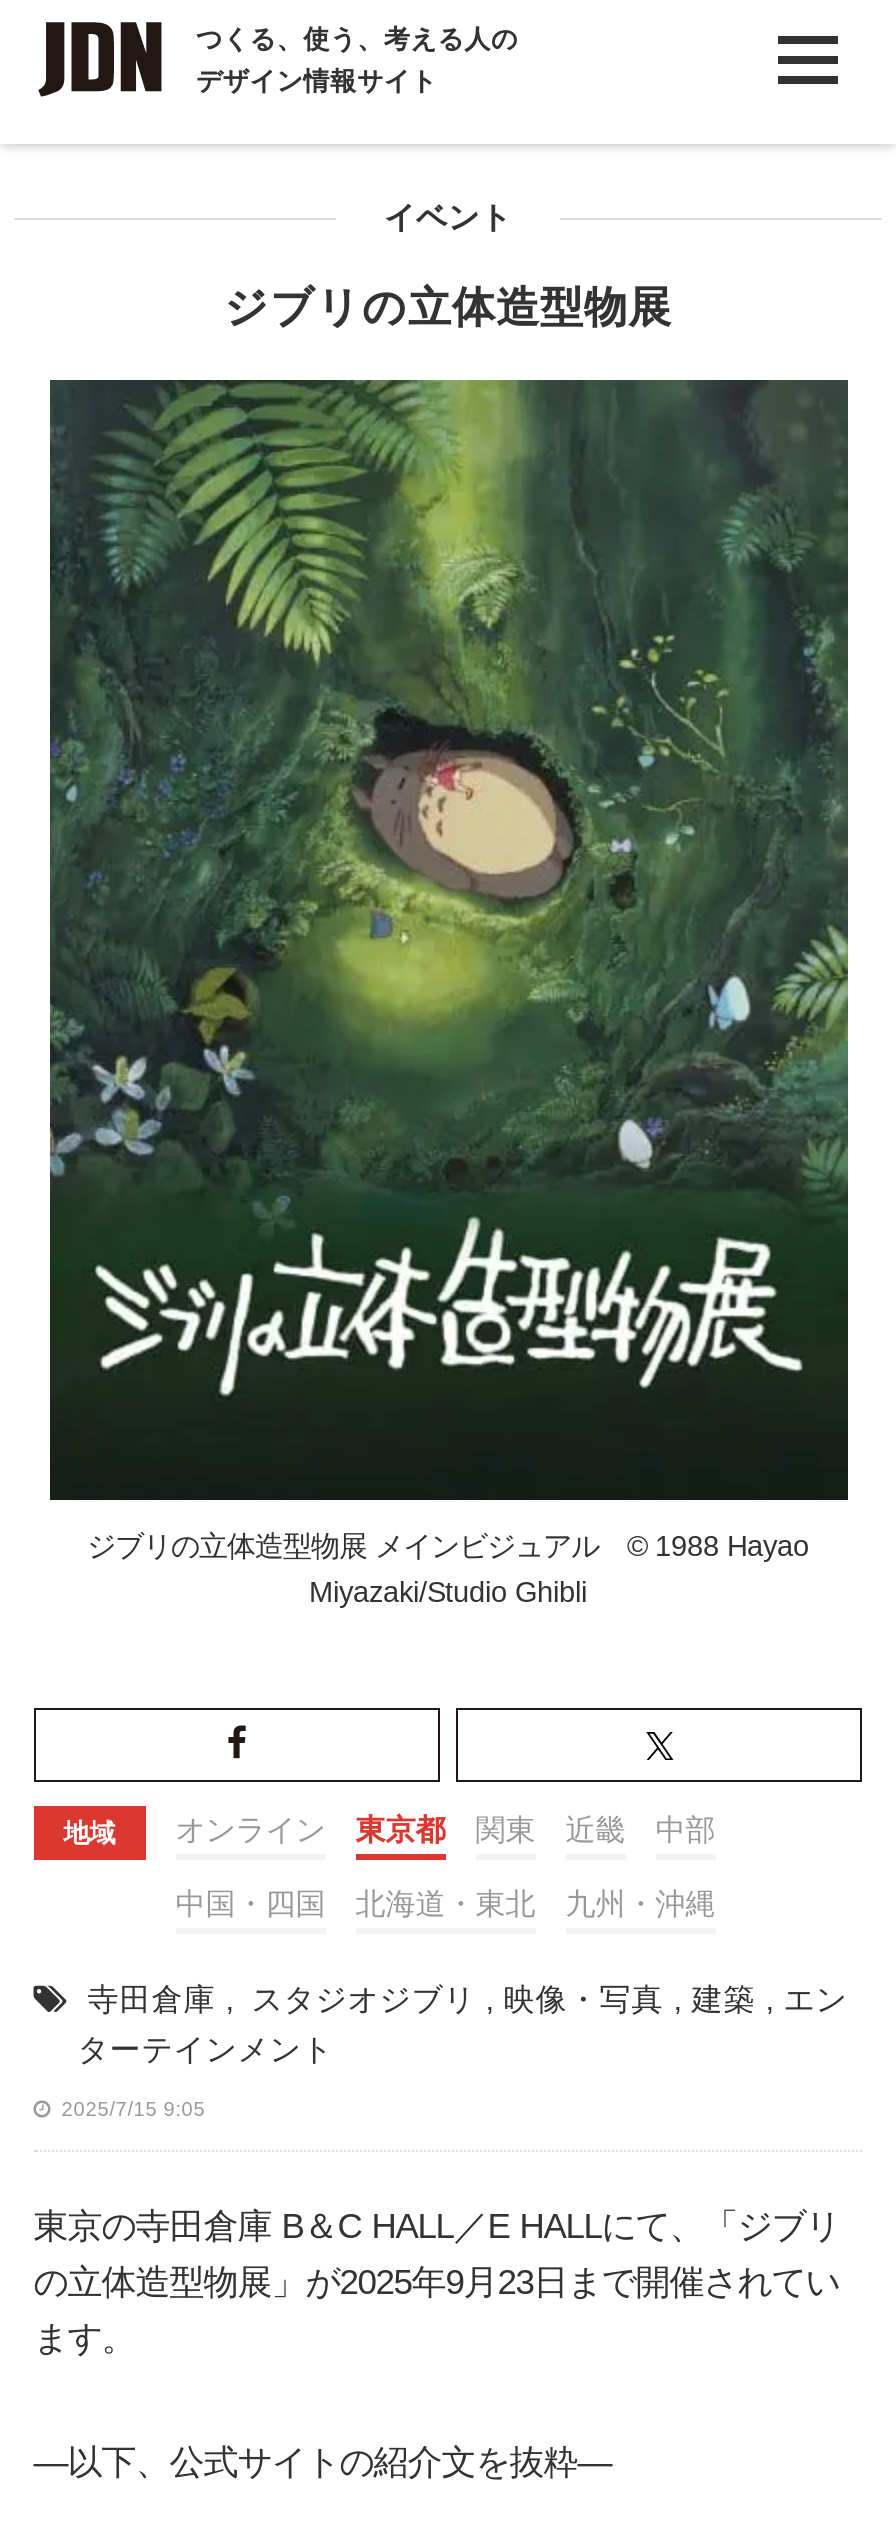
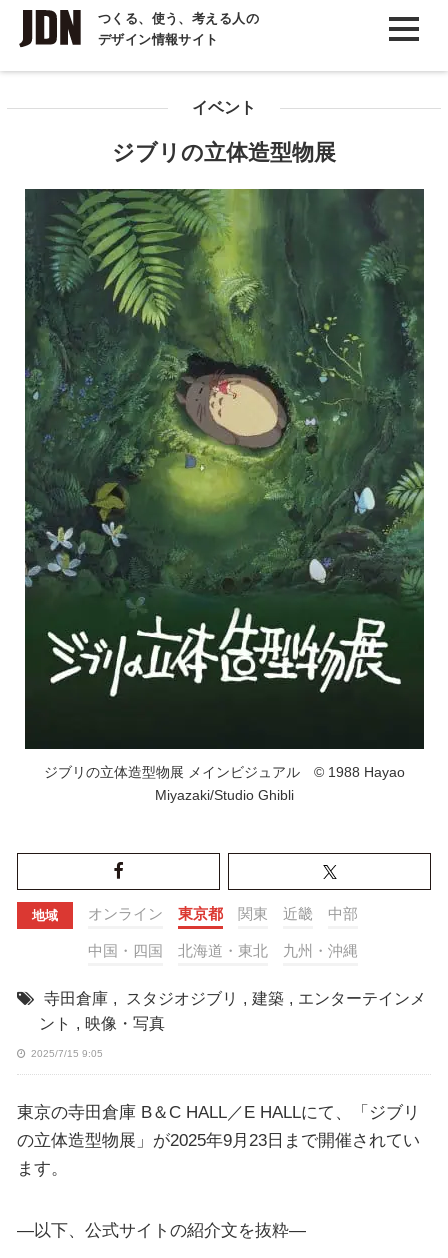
- 寺田倉庫 , スタジオジブリ , 映像・写真 , 建築 , エン
+ 寺田倉庫 , スタジオジブリ , 建築 , エンターテインメ

- ターテインメント
+ ント , 映像・写真
